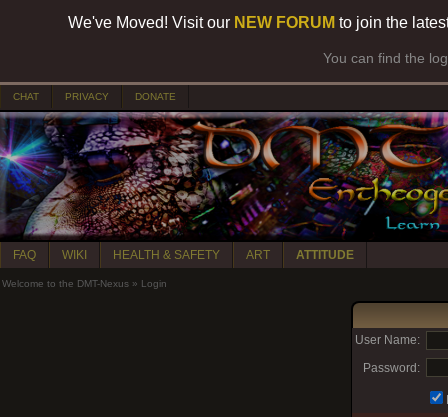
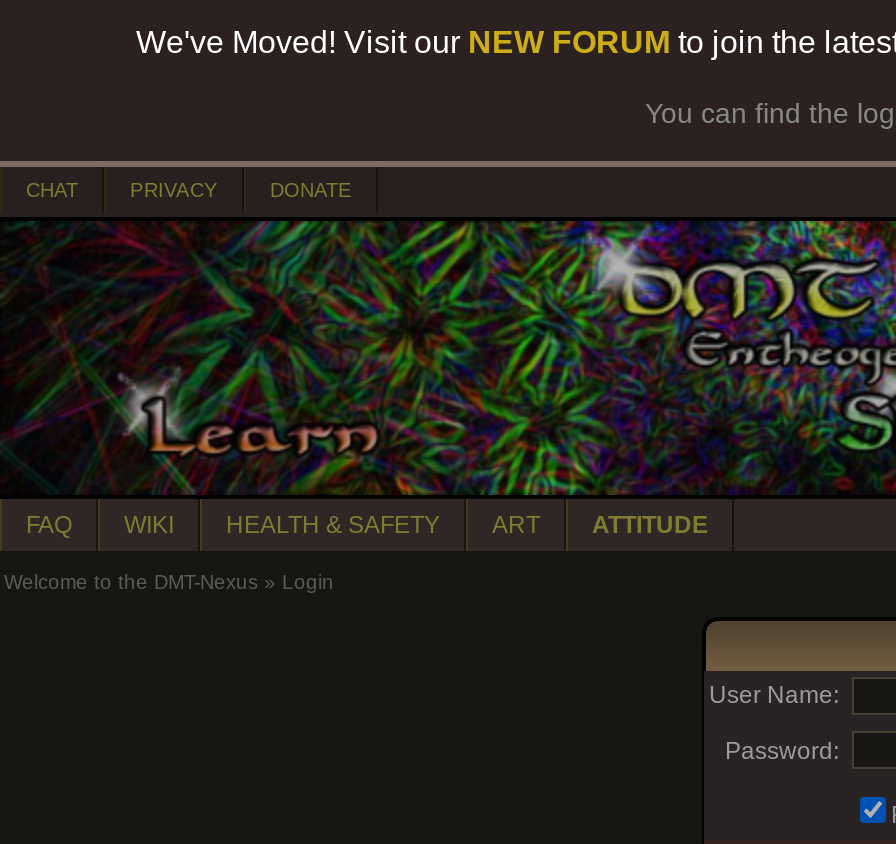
- [image]
+ [image]
